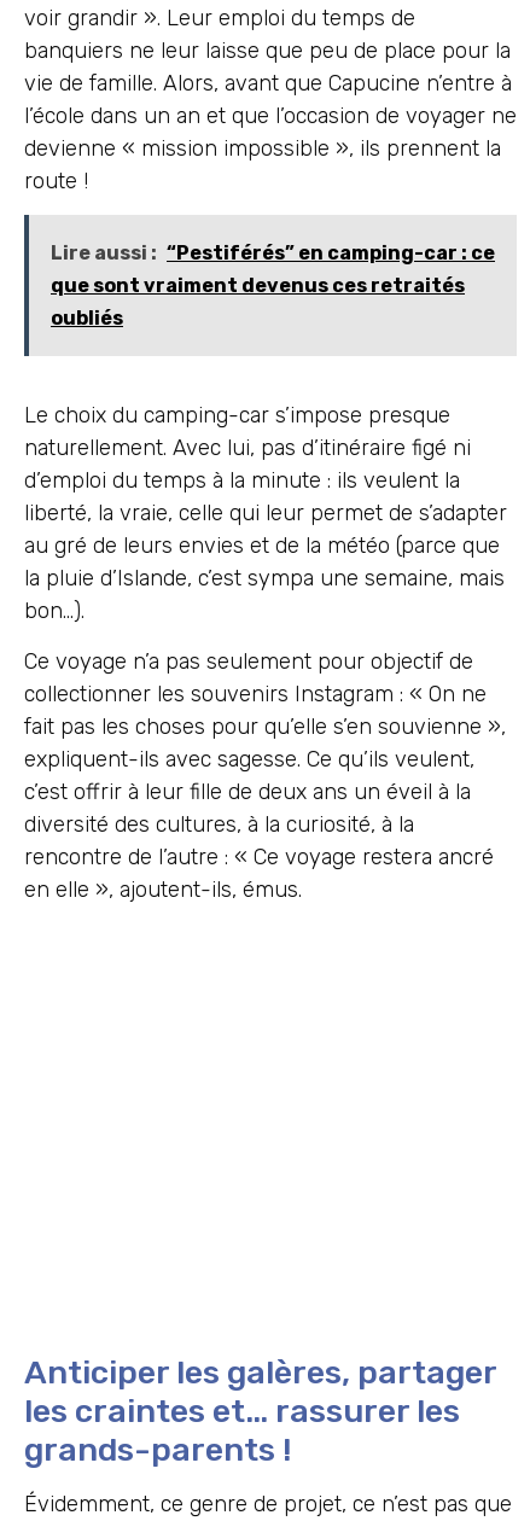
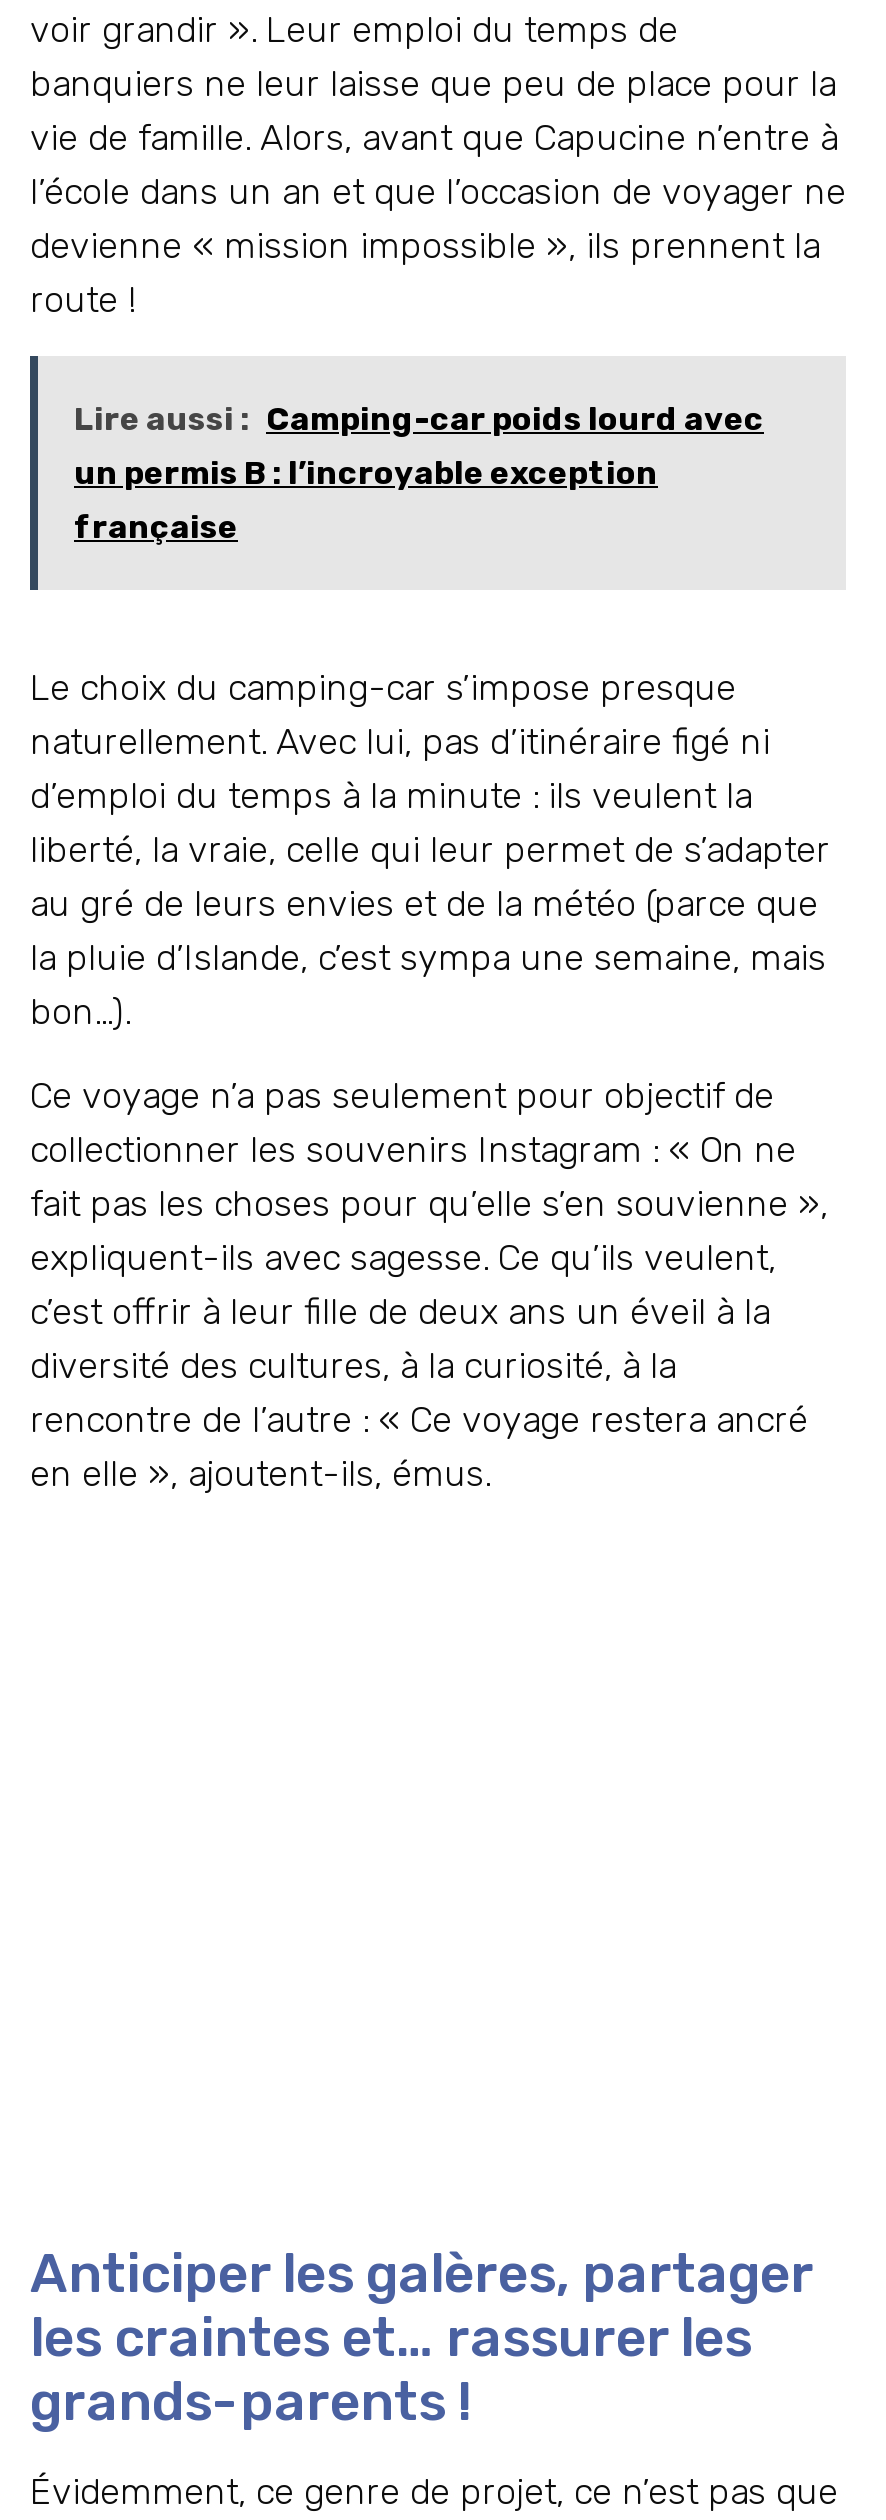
- Lire aussi : “Pestiférés” en camping-car : ce
- que sont vraiment devenus ces retraités
- oubliés
+ Lire aussi : Camping-car poids lourd avec
+ un permis B : l’incroyable exception
+ française
